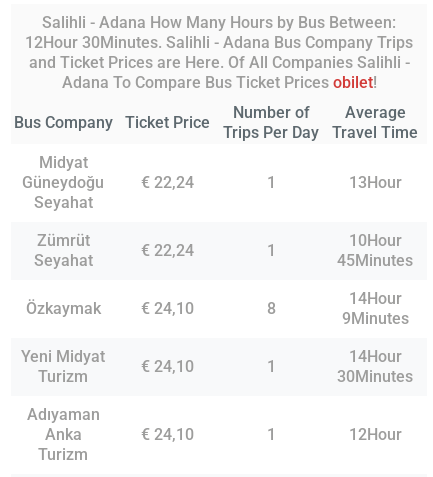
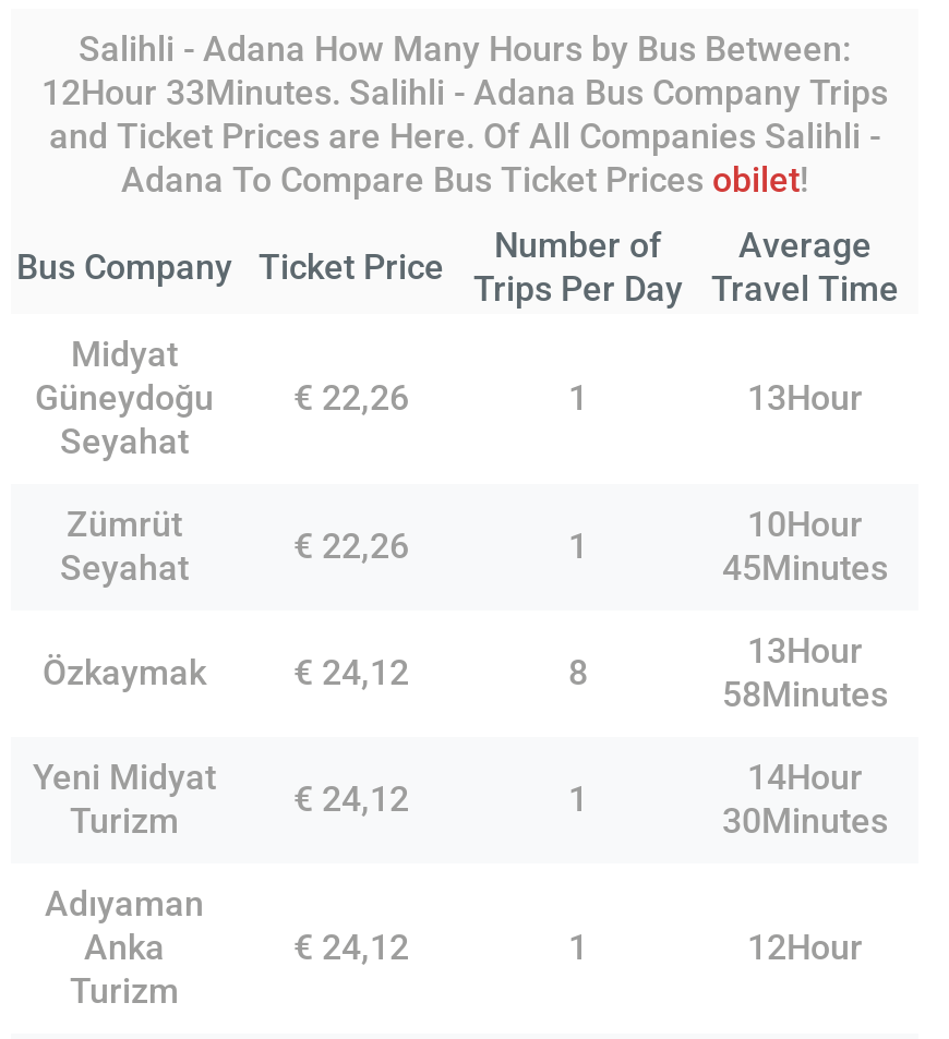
- 12Hour 30Minutes. Salihli - Adana Bus Company Trips
+ 12Hour 33Minutes. Salihli - Adana Bus Company Trips

- Güneydoğu € 22,24
+ Güneydoğu € 22,26

- € 22,24
+ € 22,26

- 14Hour
- 9Minutes
+ 13Hour
+ 58Minutes

- € 24,10
+ € 24,12

- € 24,10
+ € 24,12

- € 24,10
+ € 24,12
